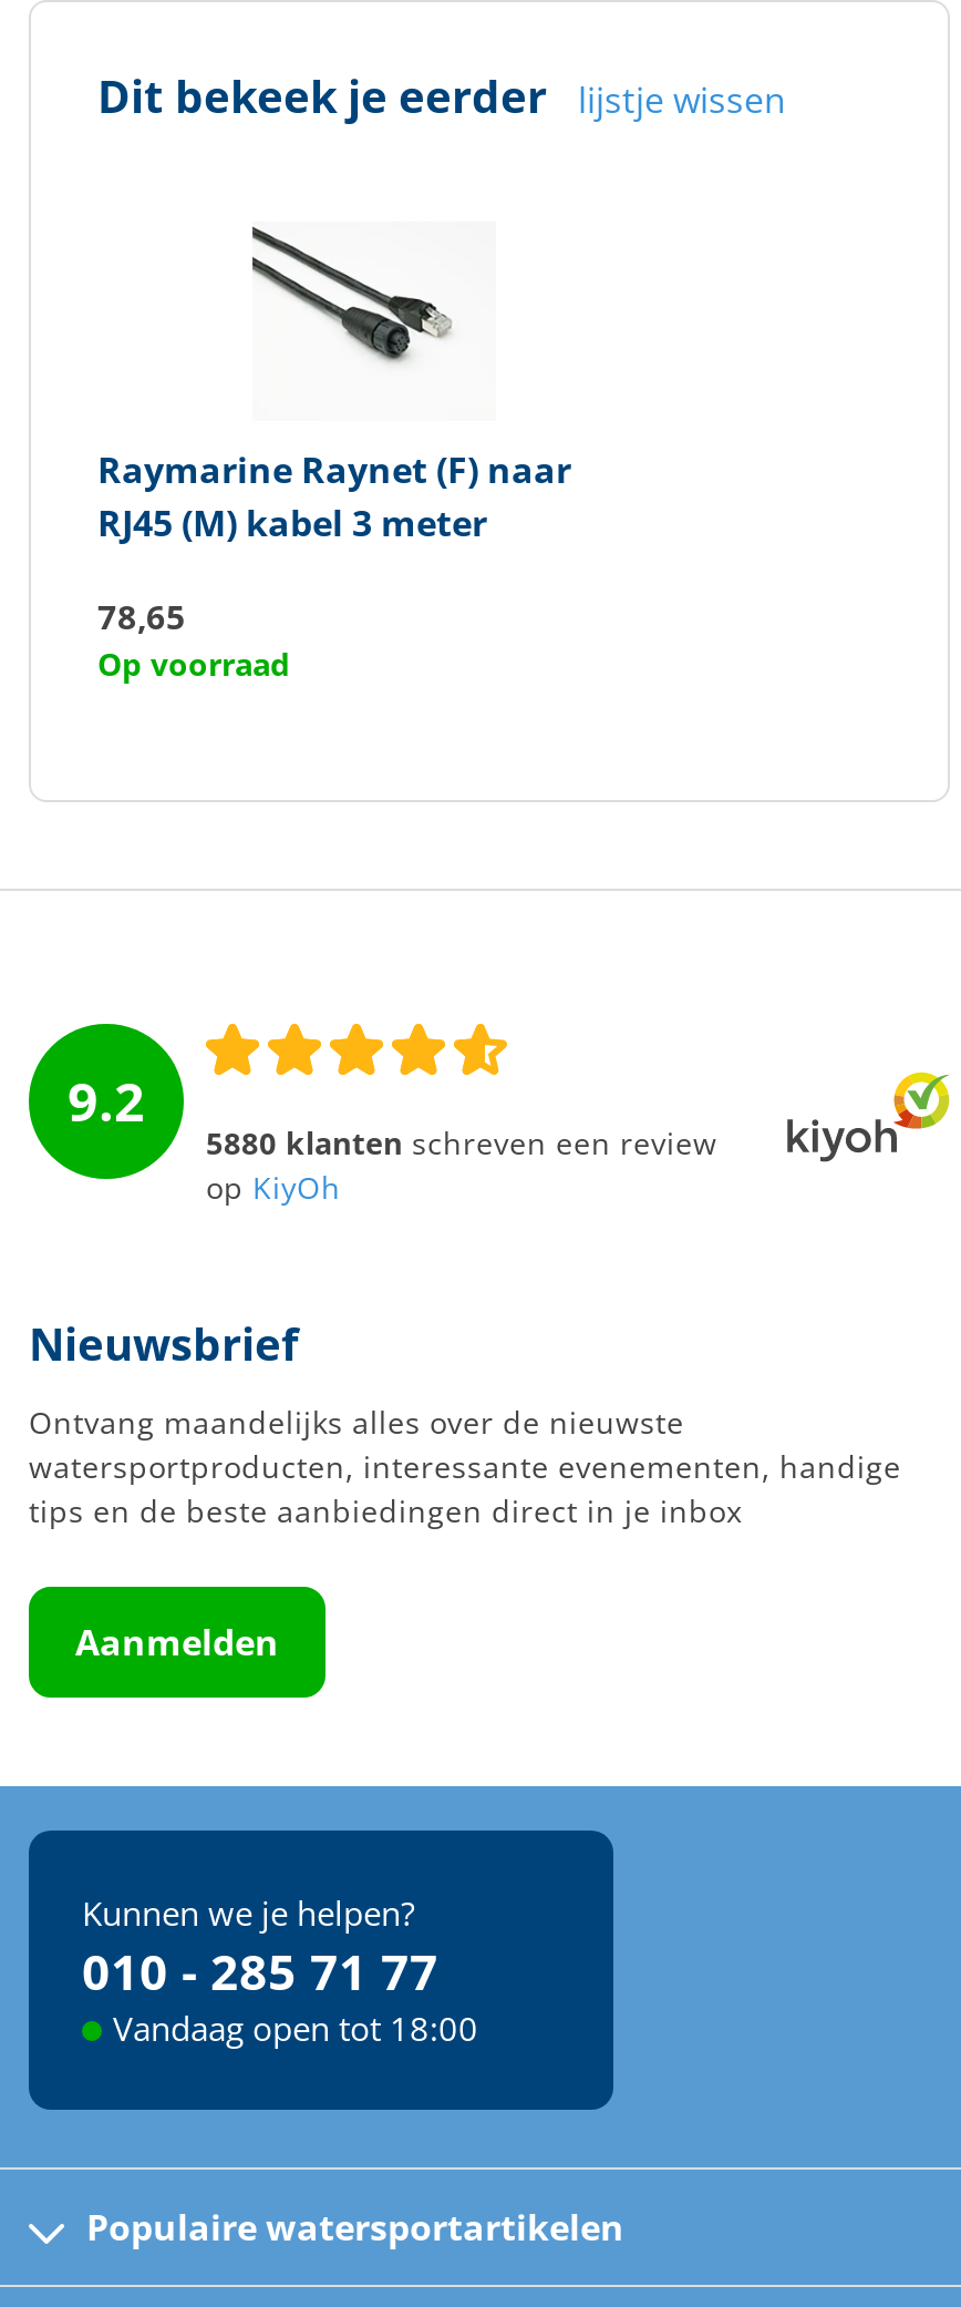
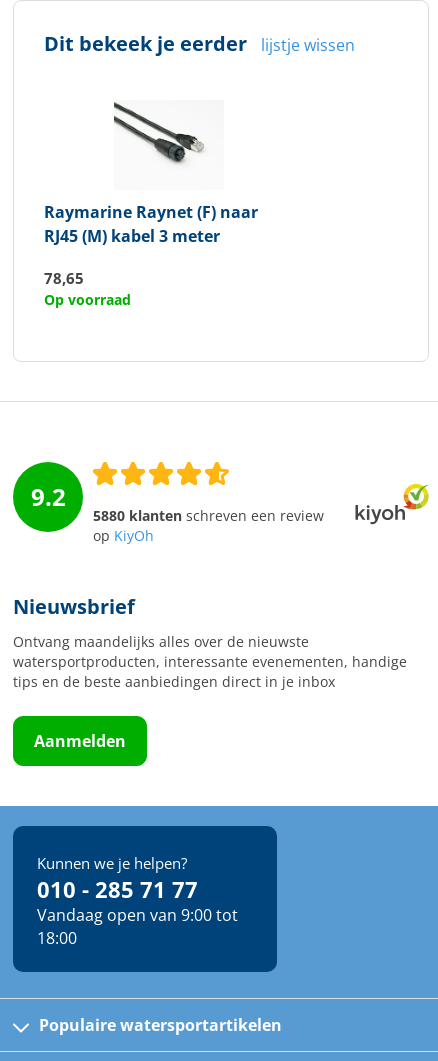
- Vandaag open tot 18:00
+ Vandaag open van 9:00 tot
+ 18:00
